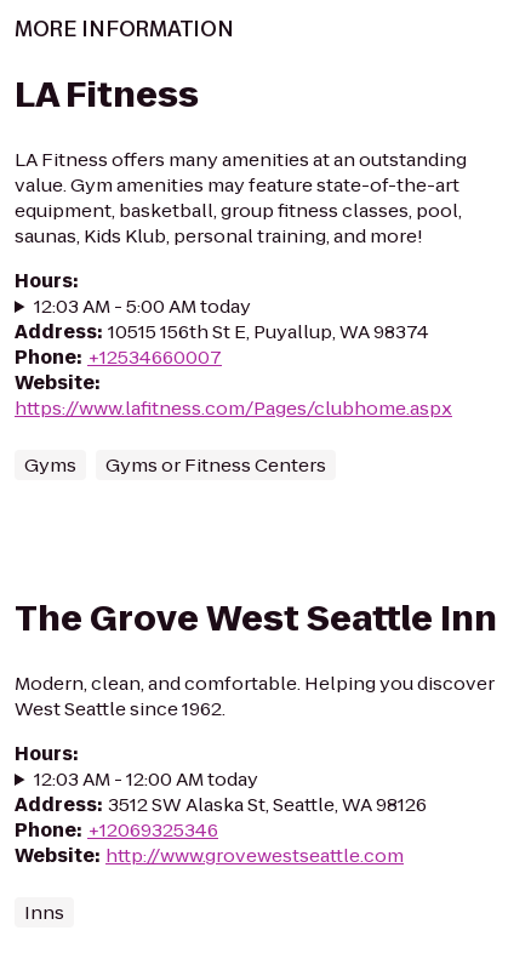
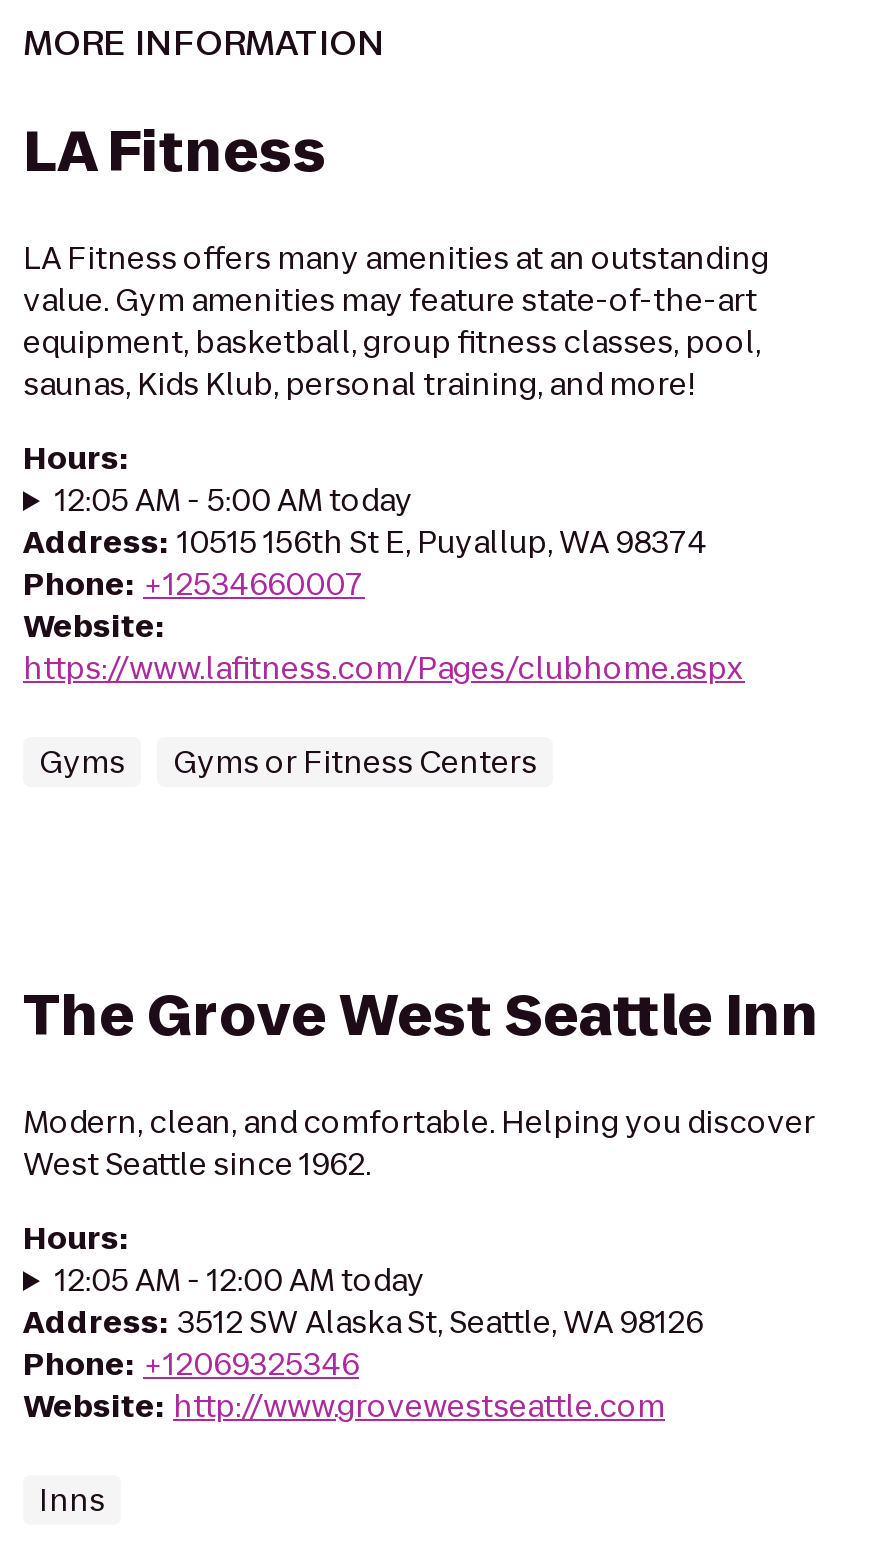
- 12:03 AM - 5:00 AM today
+ 12:05 AM - 5:00 AM today

- 12:03 AM - 12:00 AM today
+ 12:05 AM - 12:00 AM today
